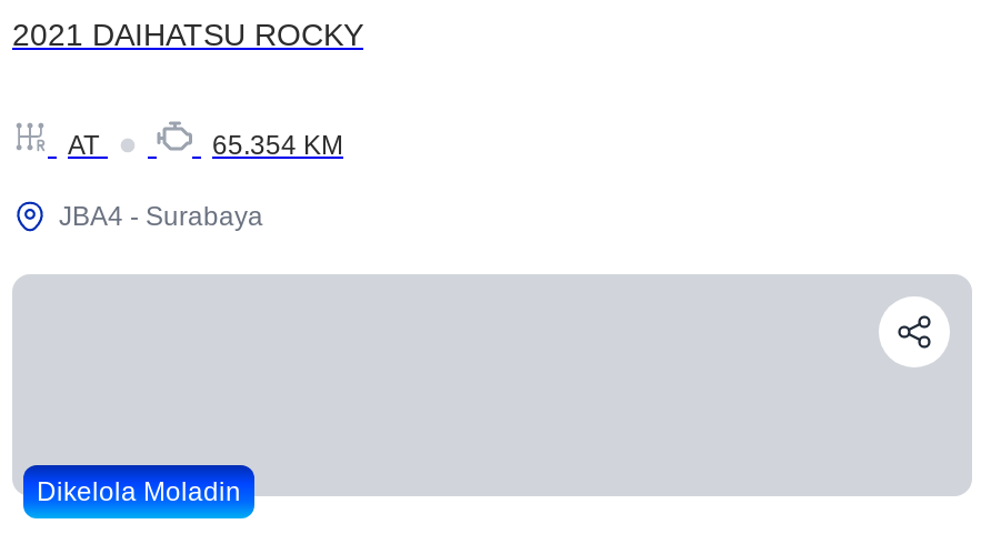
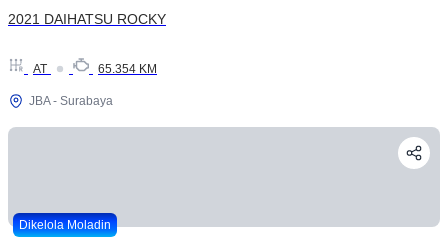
- JBA4 - Surabaya
+ JBA - Surabaya
